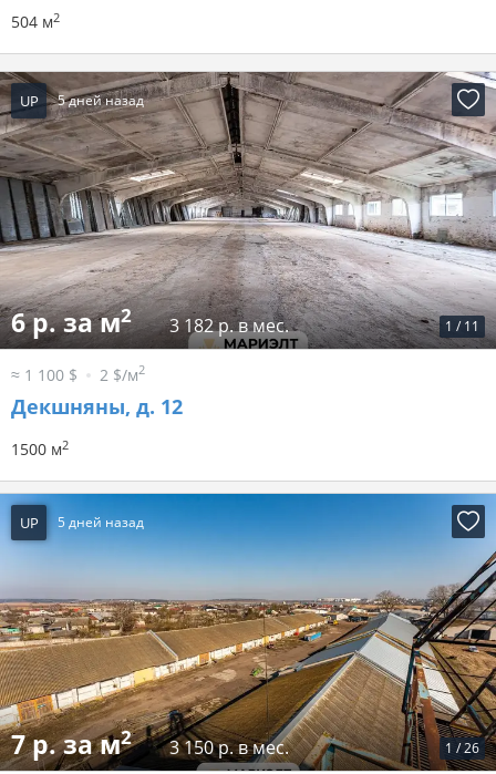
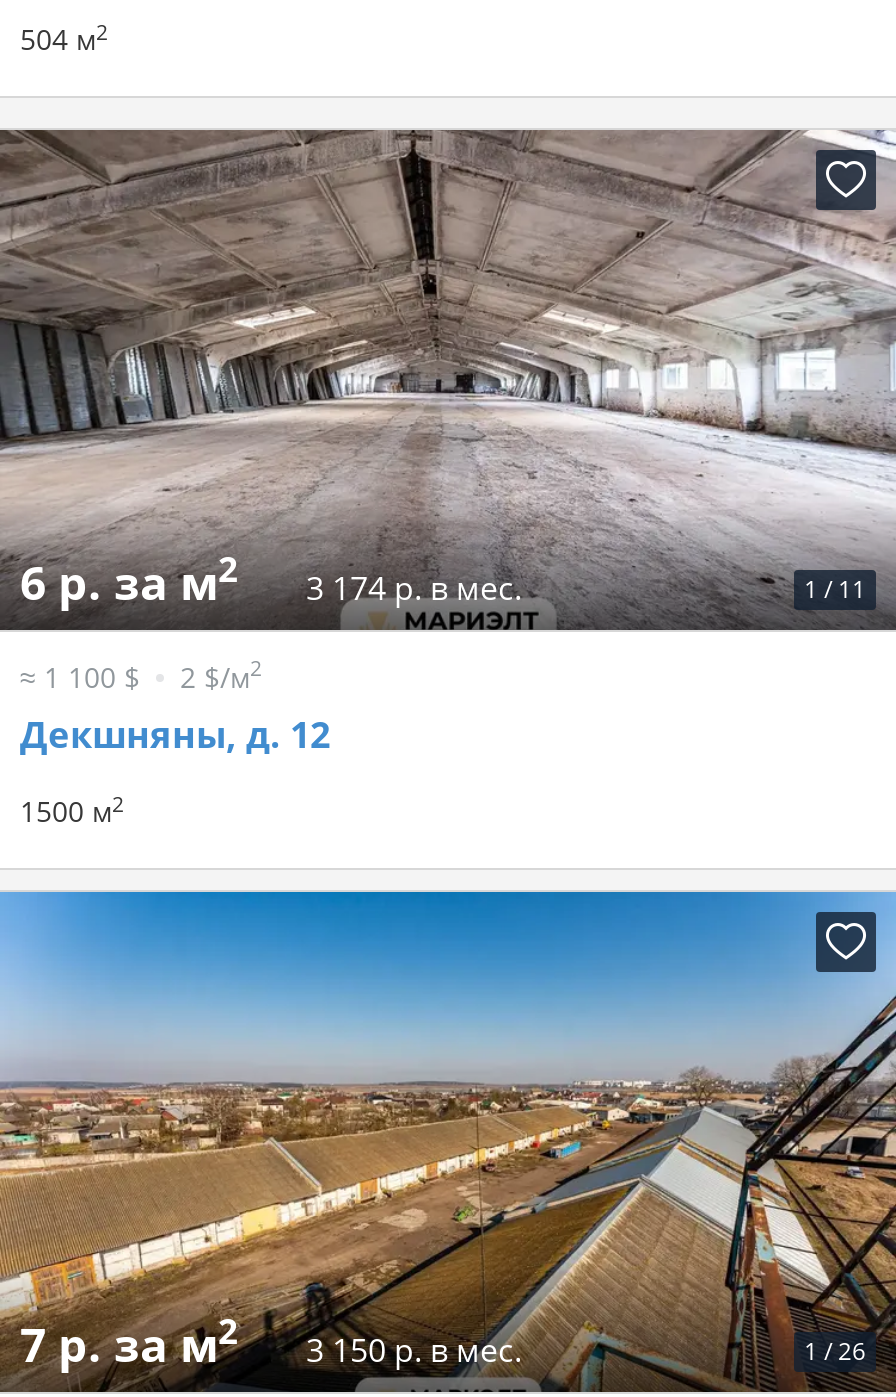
- UP
- 5 дней назад

- 6 р. за м2 3 182 р. в мес.
+ 6 р. за м2 3 174 р. в мес.

- UP
- 5 дней назад
